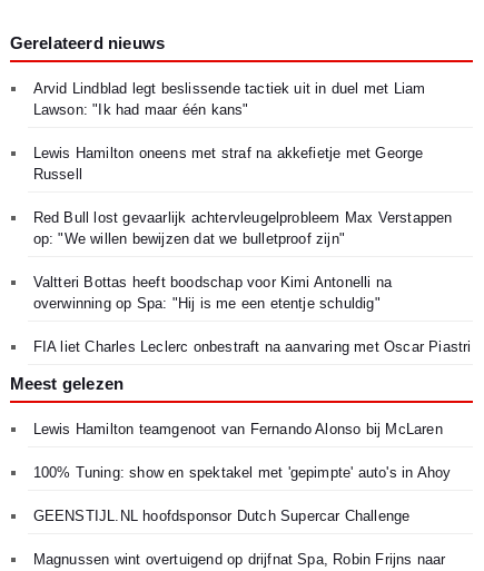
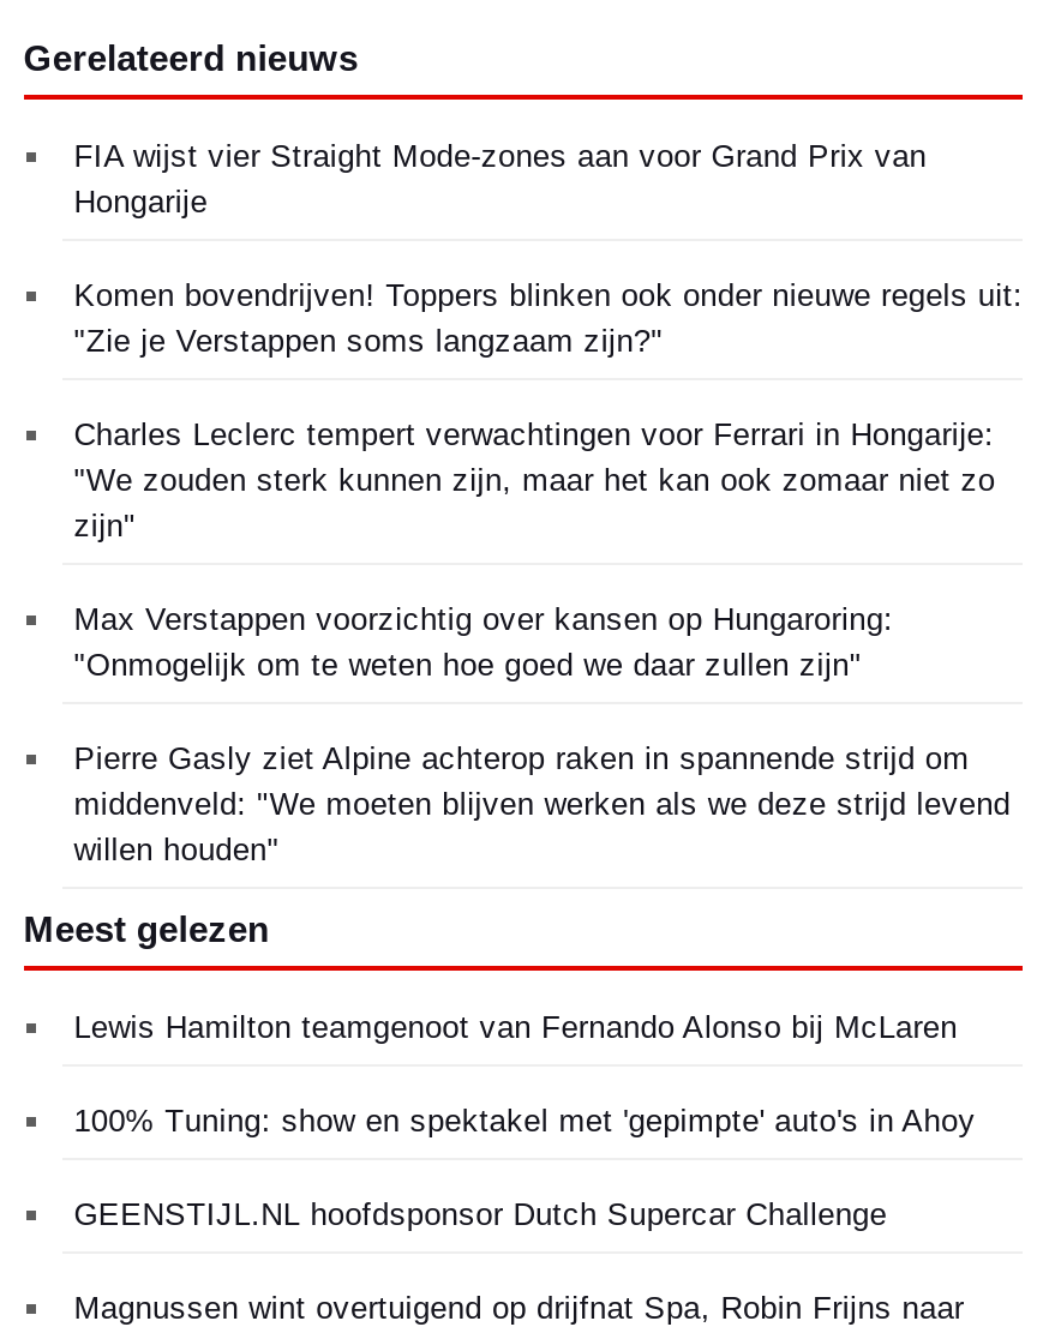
- Arvid Lindblad legt beslissende tactiek uit in duel met Liam
- Lawson: "Ik had maar één kans"
+ FIA wijst vier Straight Mode-zones aan voor Grand Prix van
+ Hongarije

- Lewis Hamilton oneens met straf na akkefietje met George
- Russell
+ Komen bovendrijven! Toppers blinken ook onder nieuwe regels uit:
+ "Zie je Verstappen soms langzaam zijn?"

- Red Bull lost gevaarlijk achtervleugelprobleem Max Verstappen
- op: "We willen bewijzen dat we bulletproof zijn"
+ Charles Leclerc tempert verwachtingen voor Ferrari in Hongarije:
+ "We zouden sterk kunnen zijn, maar het kan ook zomaar niet zo
+ zijn"

- Valtteri Bottas heeft boodschap voor Kimi Antonelli na
- overwinning op Spa: "Hij is me een etentje schuldig"
+ Max Verstappen voorzichtig over kansen op Hungaroring:
+ "Onmogelijk om te weten hoe goed we daar zullen zijn"

- FIA liet Charles Leclerc onbestraft na aanvaring met Oscar Piastri
+ Pierre Gasly ziet Alpine achterop raken in spannende strijd om
+ middenveld: "We moeten blijven werken als we deze strijd levend
+ willen houden"
